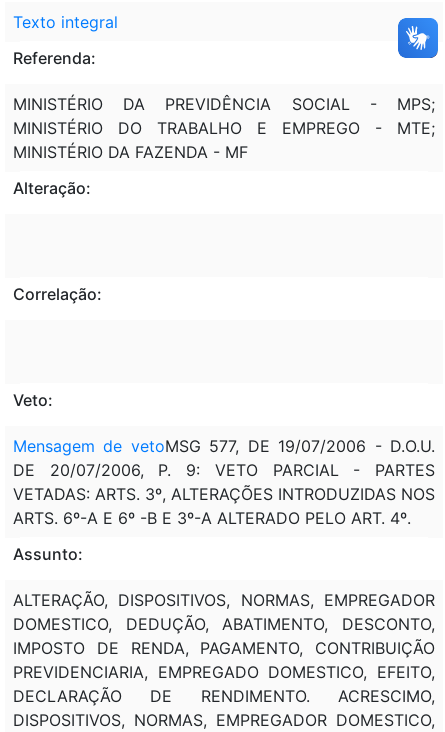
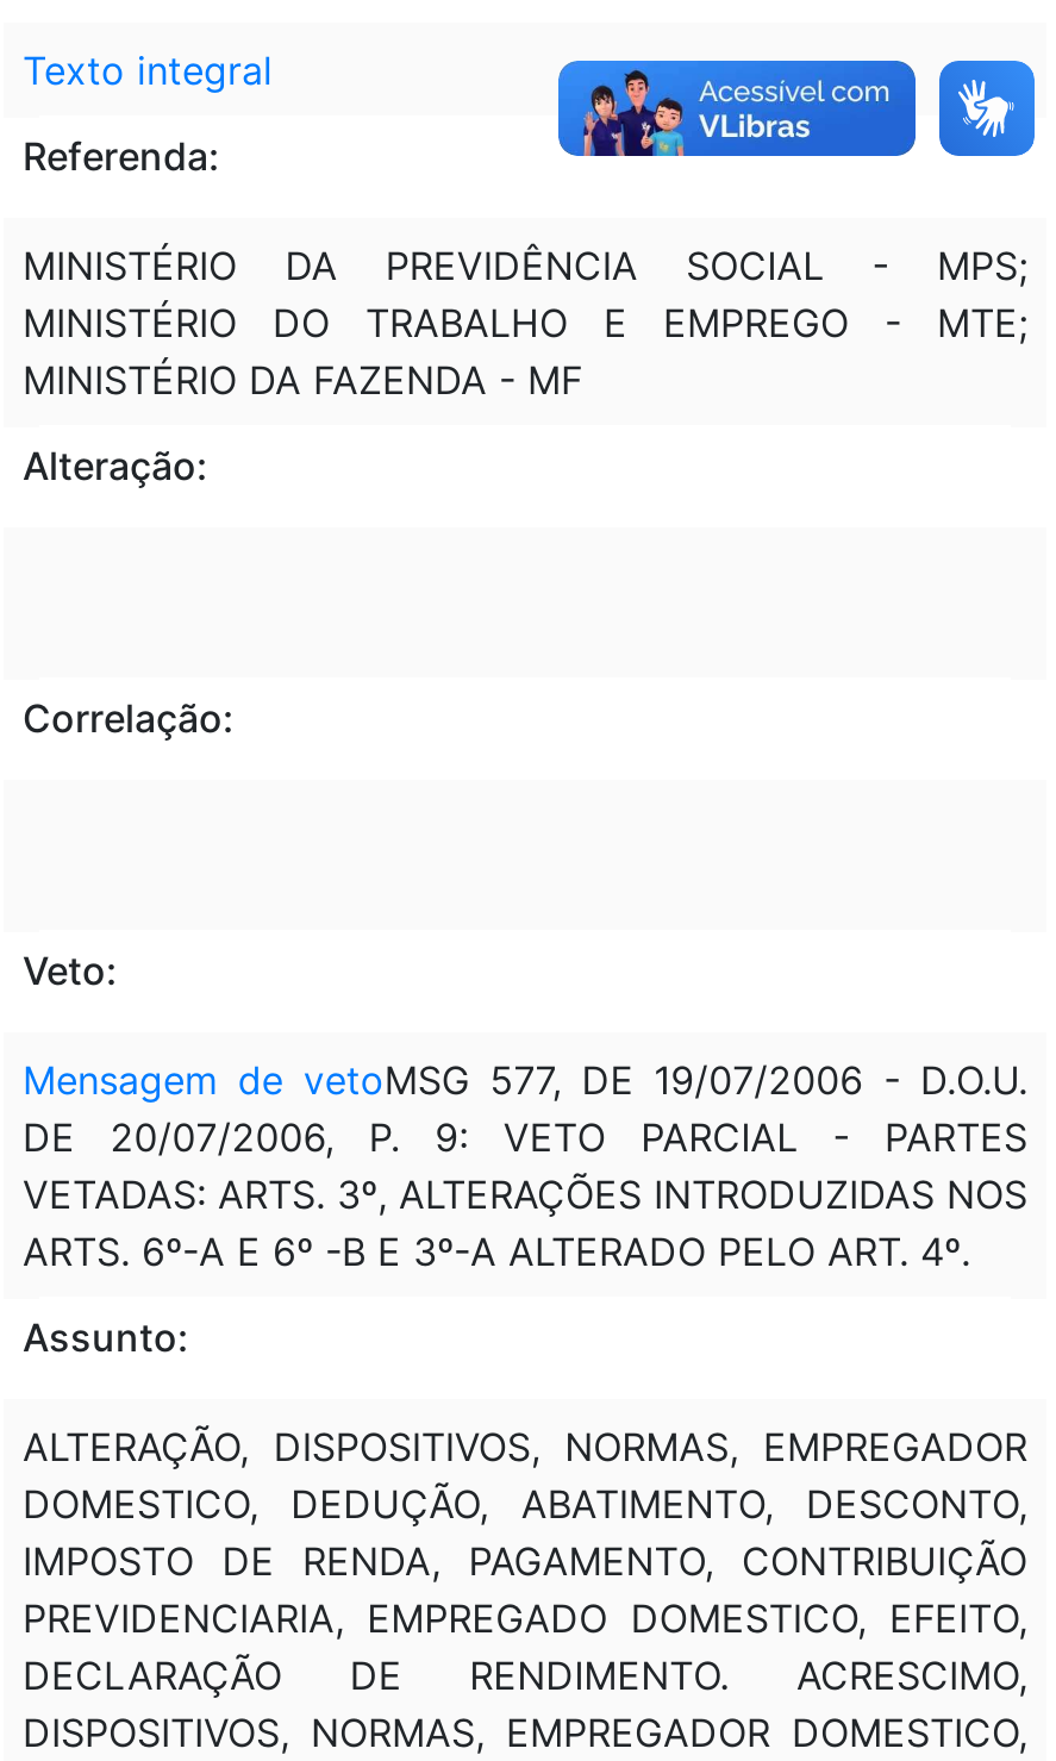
+ [image]
